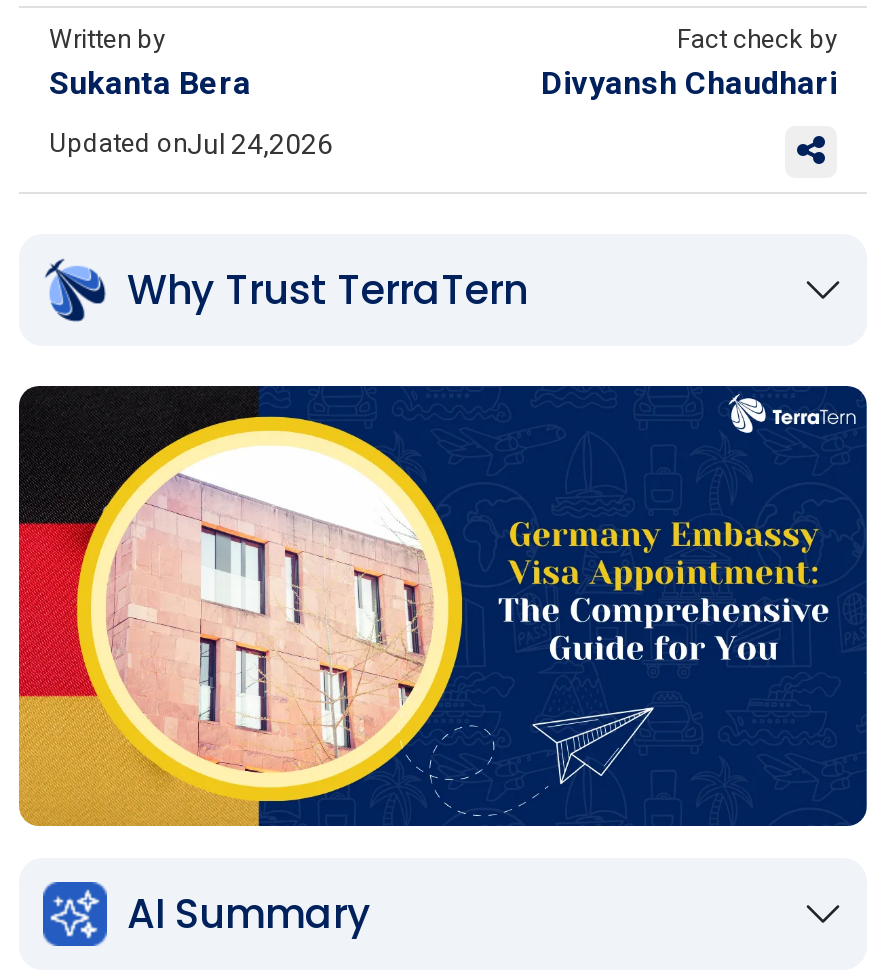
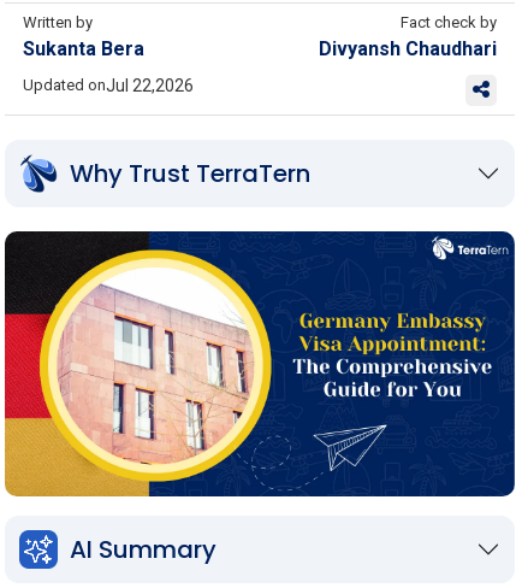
- Updated onJul 24,2026
+ Updated onJul 22,2026
